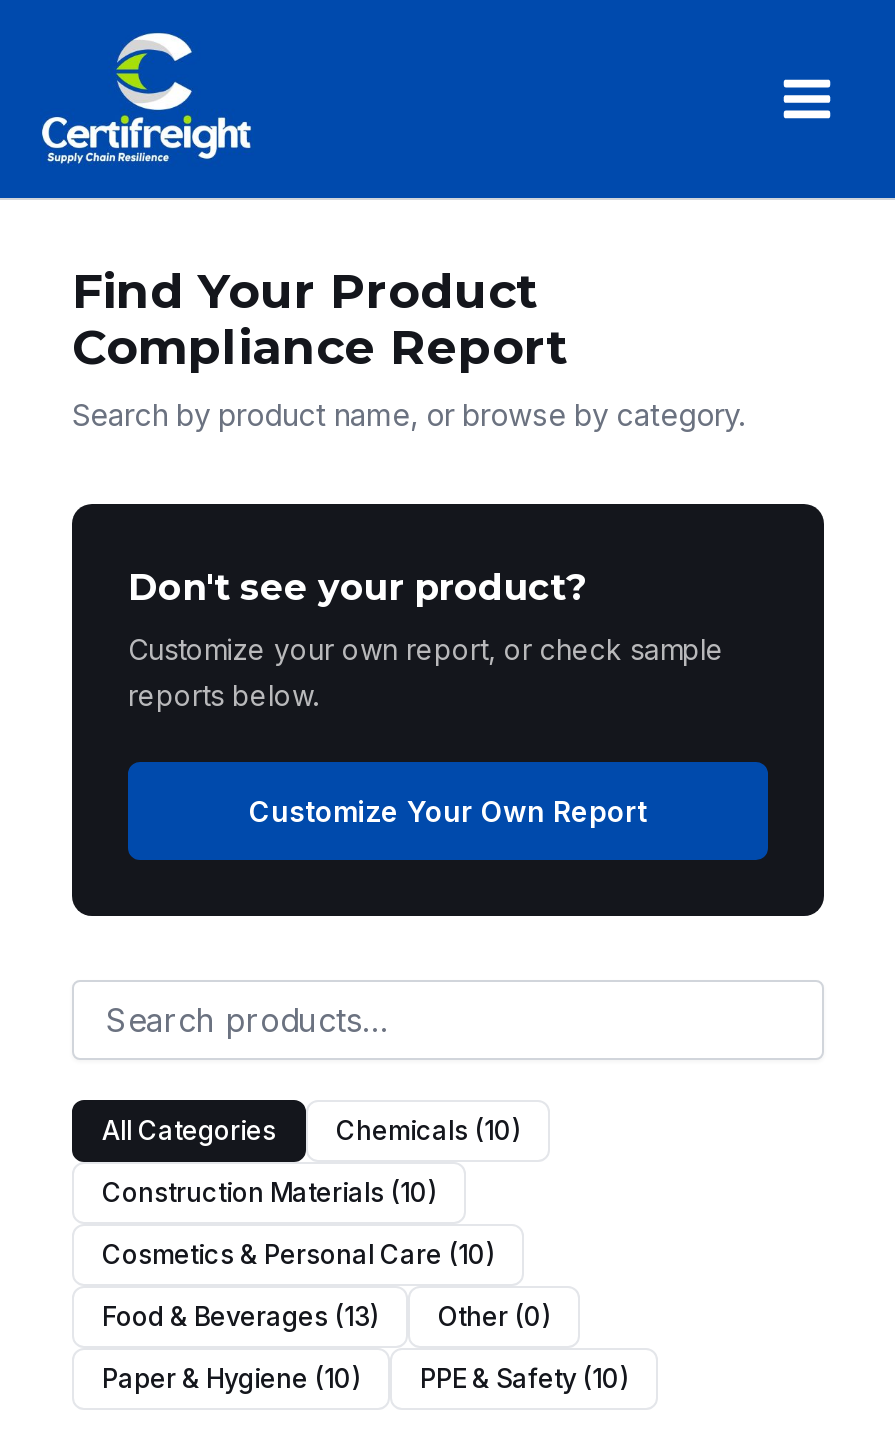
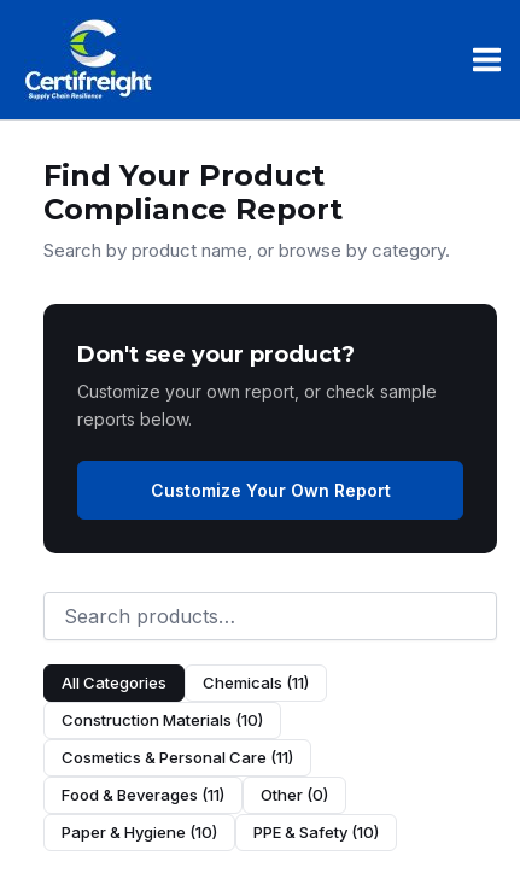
- All Categories Chemicals (10)
+ All Categories Chemicals (11)

- Cosmetics & Personal Care (10)
+ Cosmetics & Personal Care (11)

- Food & Beverages (13)
+ Food & Beverages (11)
